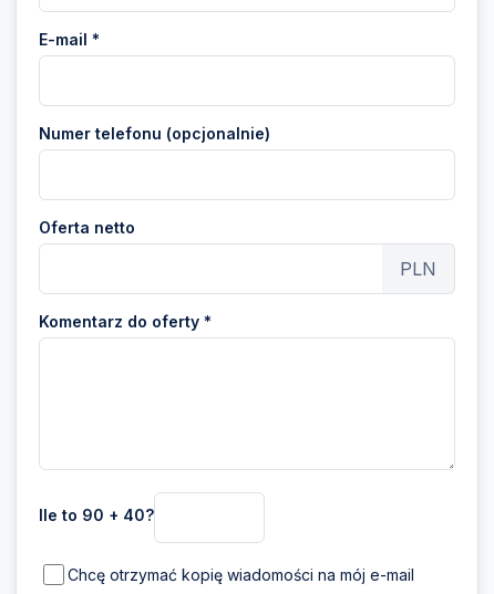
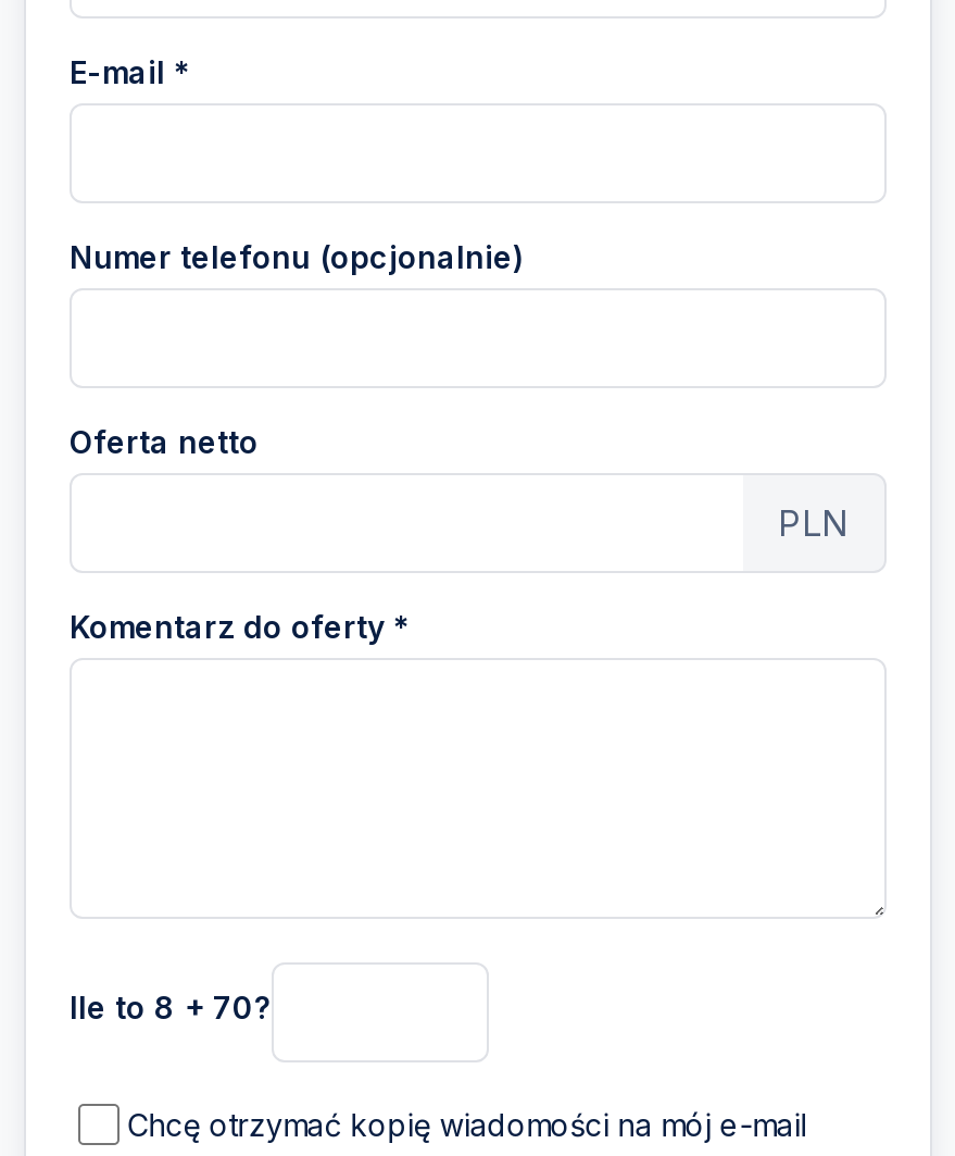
- Ile to 90 + 40?
+ Ile to 8 + 70?
